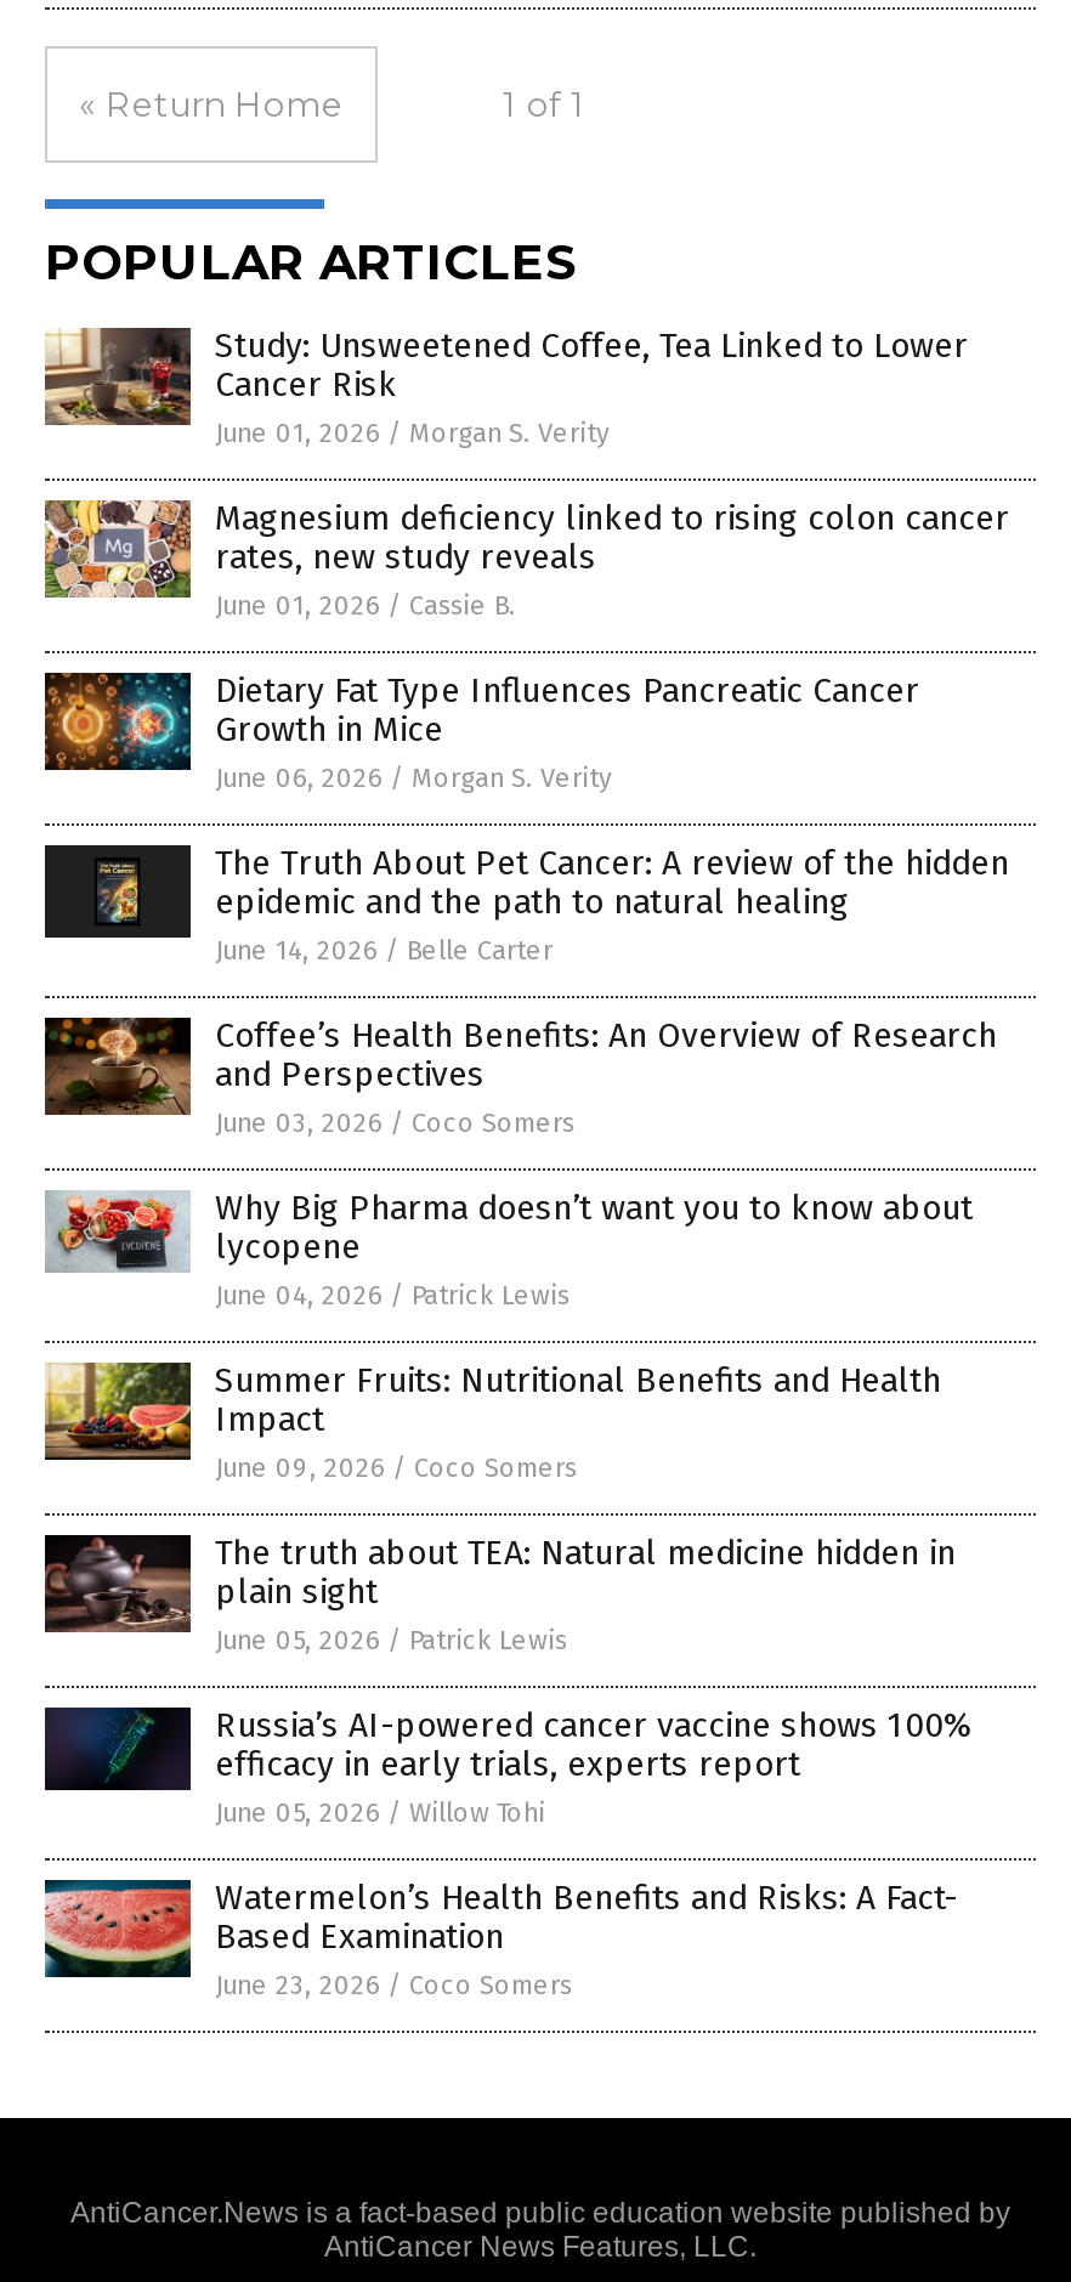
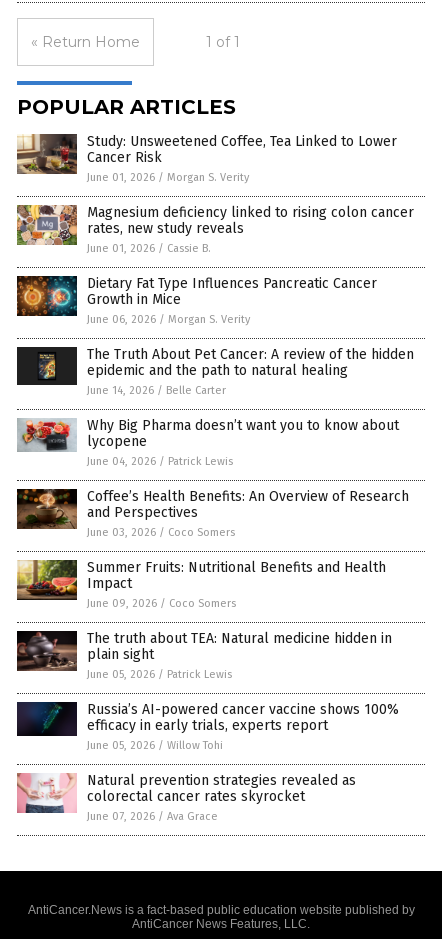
moved down: [image] | Coffee’s Health Benefits: An Overview of Research | and Perspectives | June 03, 2026 / Coco Somers

moved up: [image] | Why Big Pharma doesn’t want you to know about | lycopene | June 04, 2026 / Patrick Lewis

- [image]
- Watermelon’s Health Benefits and Risks: A Fact-
- Based Examination
- June 23, 2026 / Coco Somers
+ [image]
+ Natural prevention strategies revealed as
+ colorectal cancer rates skyrocket
+ June 07, 2026 / Ava Grace
